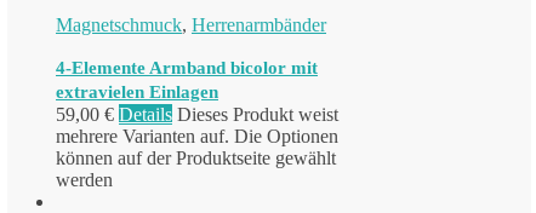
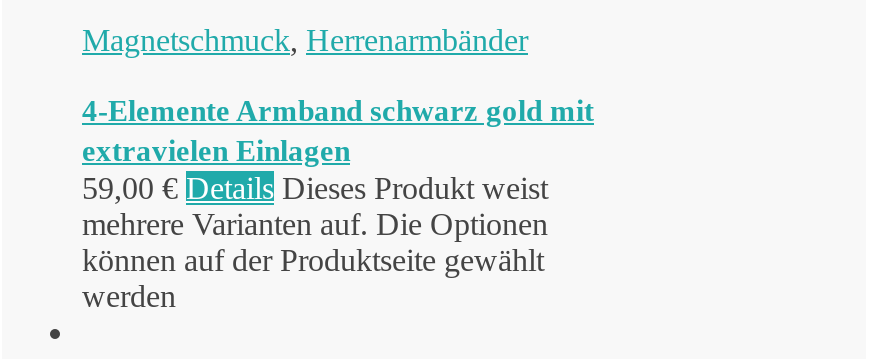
- 4-Elemente Armband bicolor mit
+ 4-Elemente Armband schwarz gold mit
